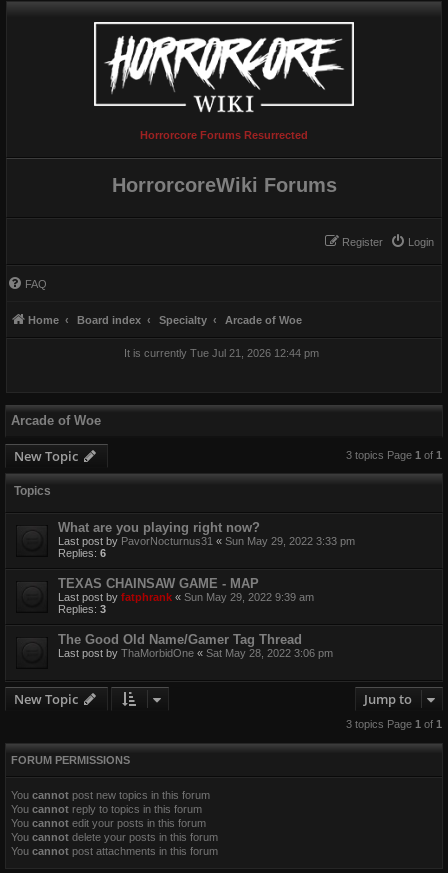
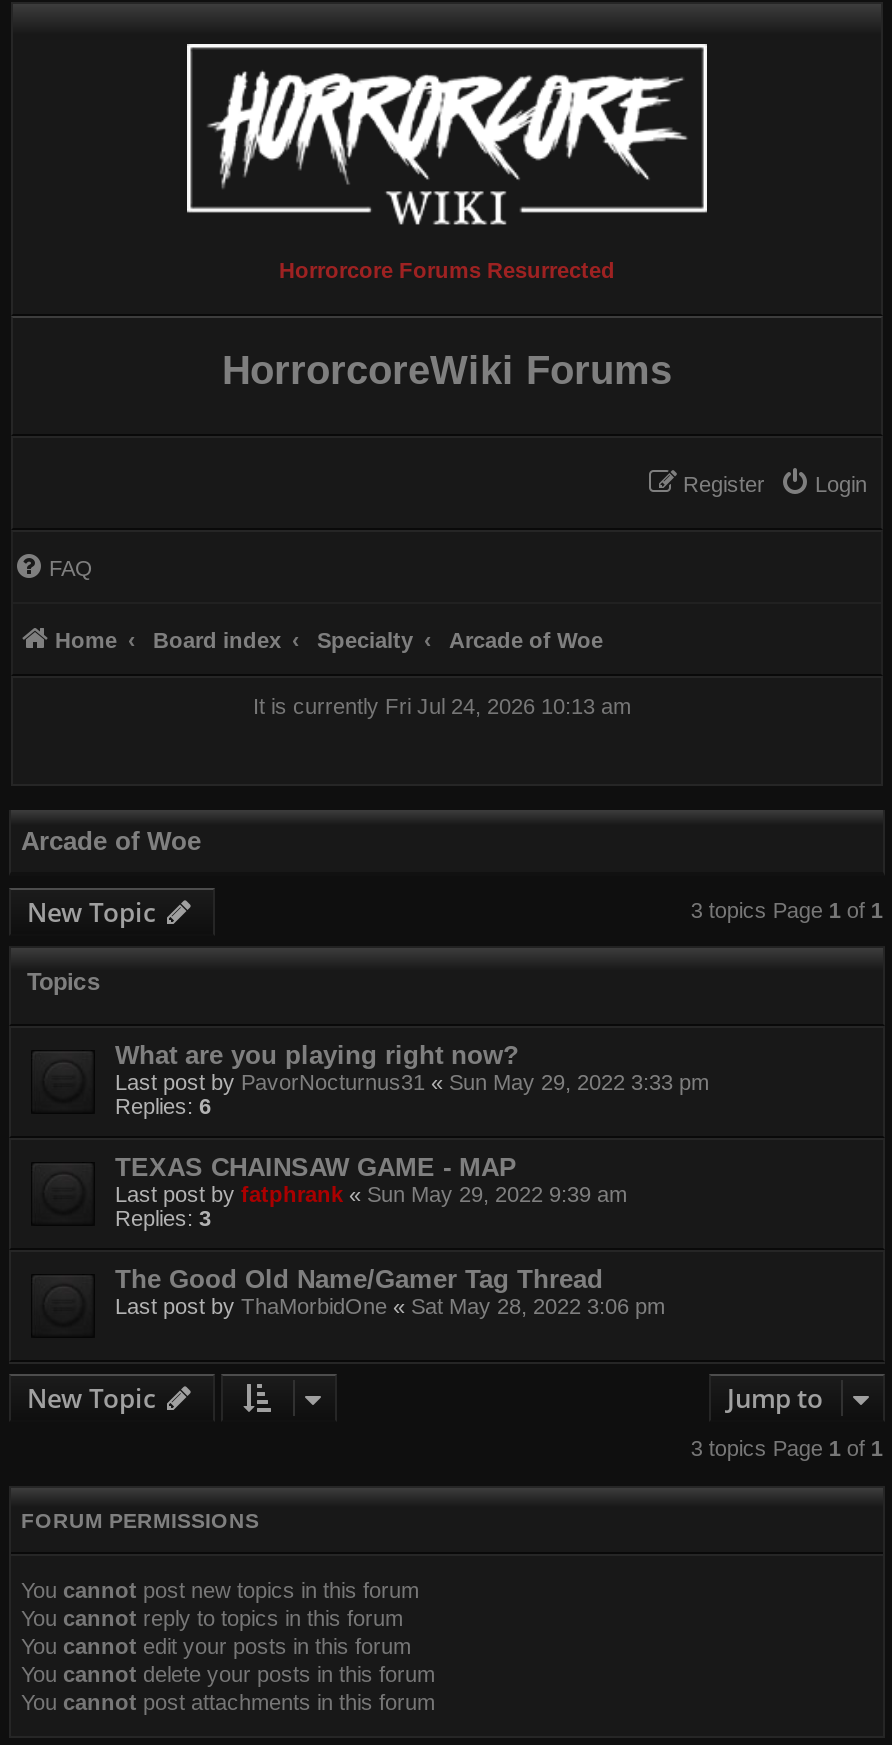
- It is currently Tue Jul 21, 2026 12:44 pm
+ It is currently Fri Jul 24, 2026 10:13 am
